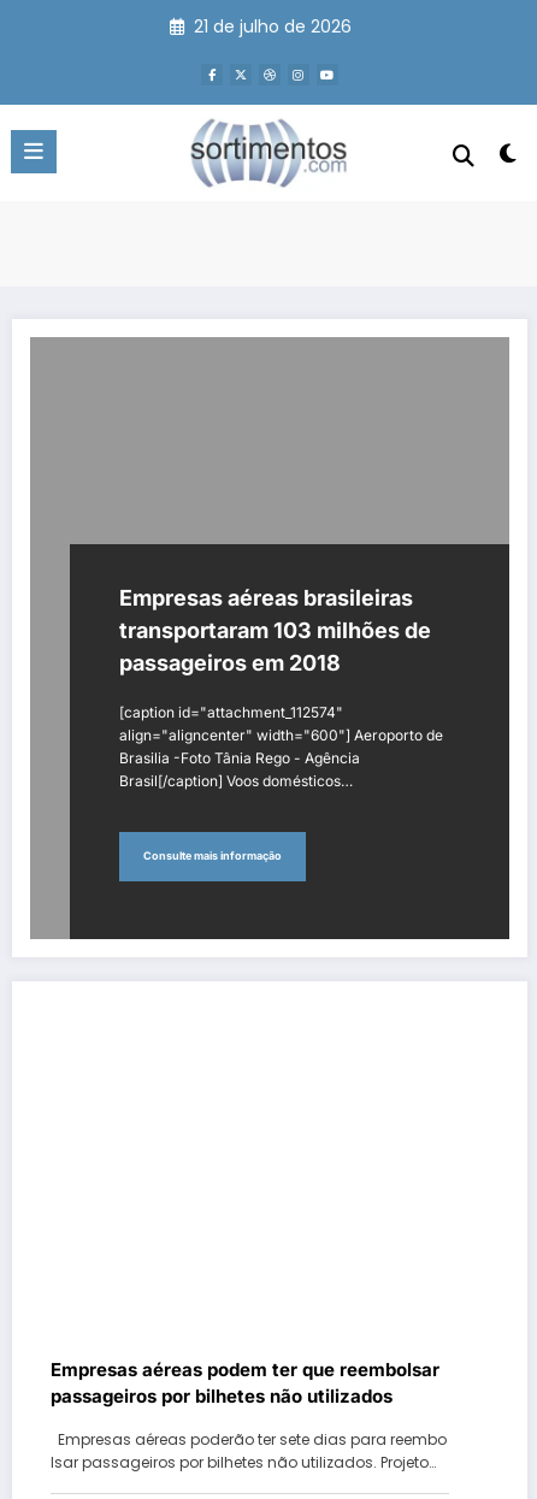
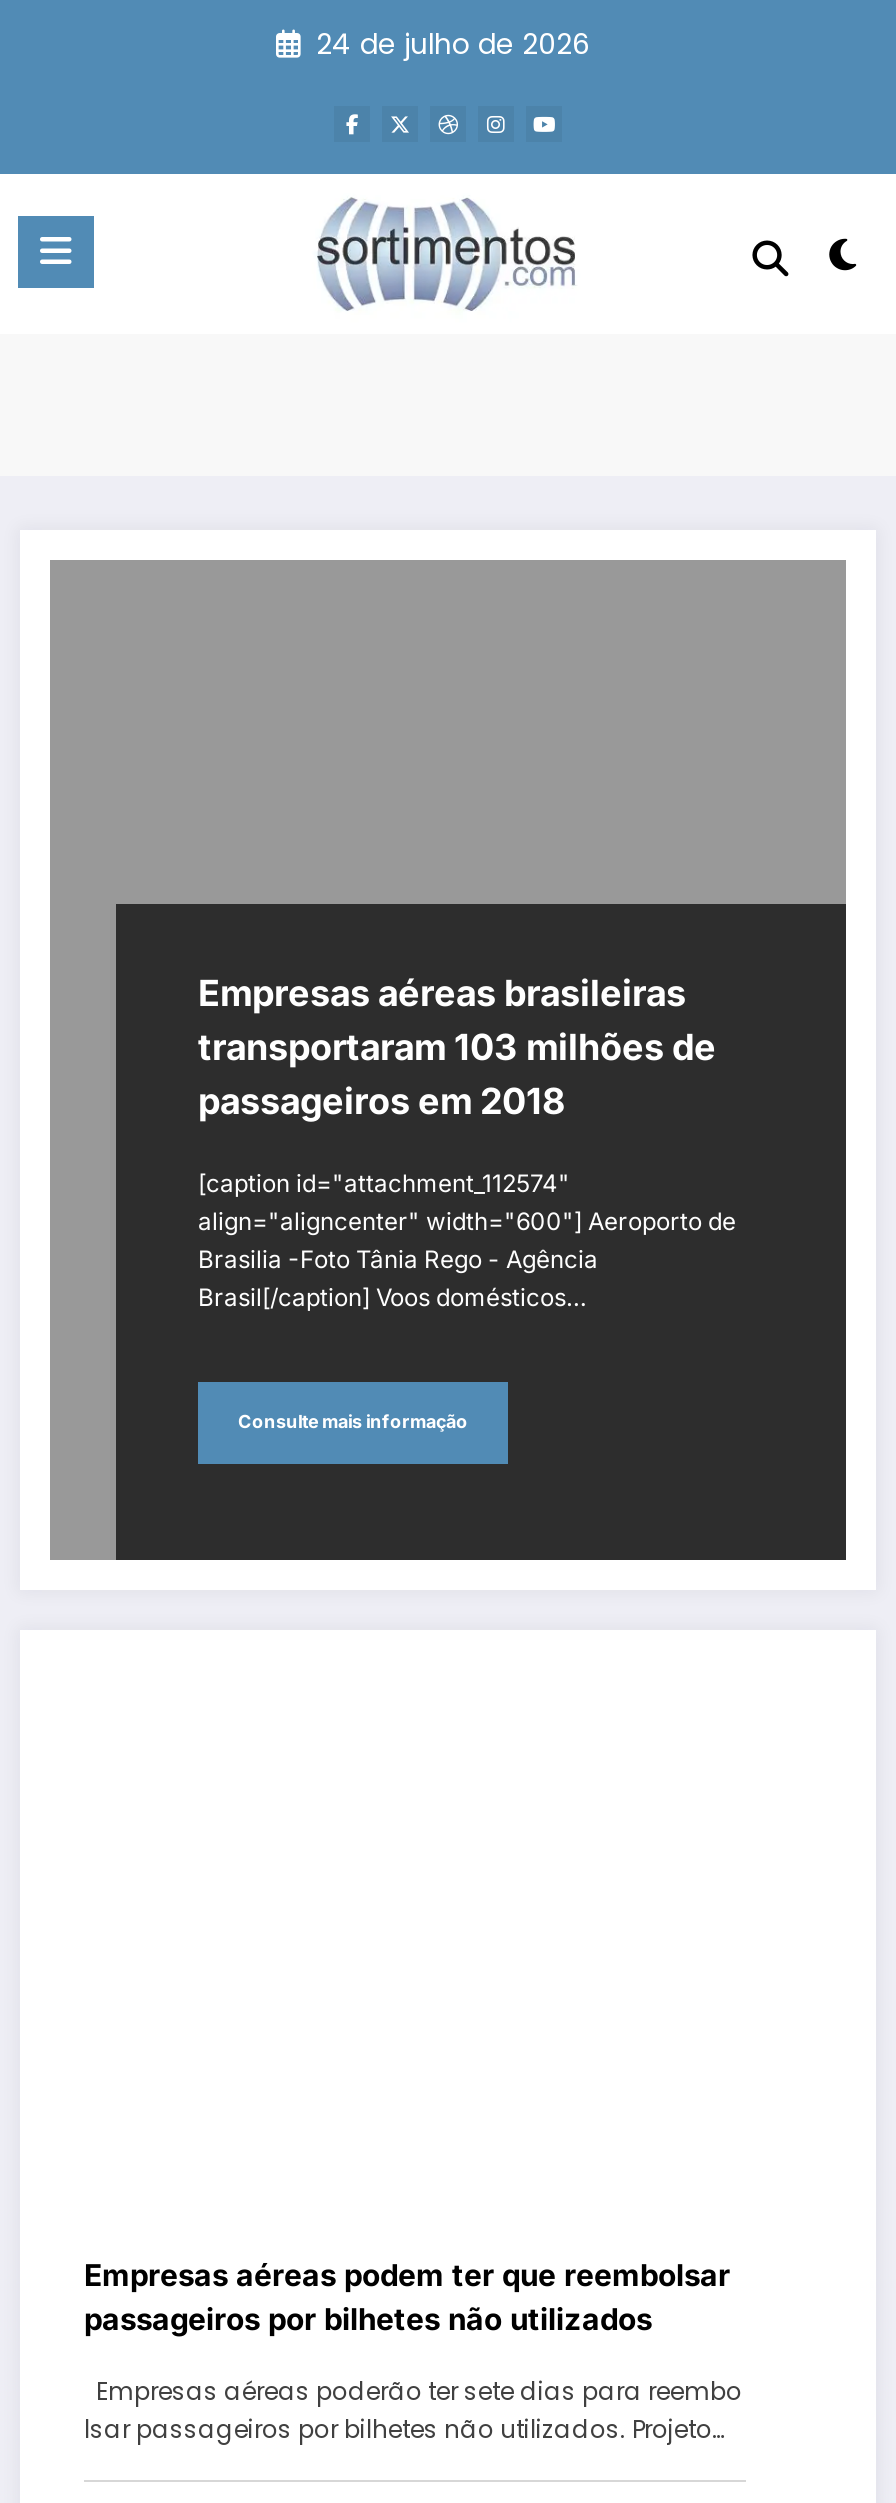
- 21 de julho de 2026
+ 24 de julho de 2026
